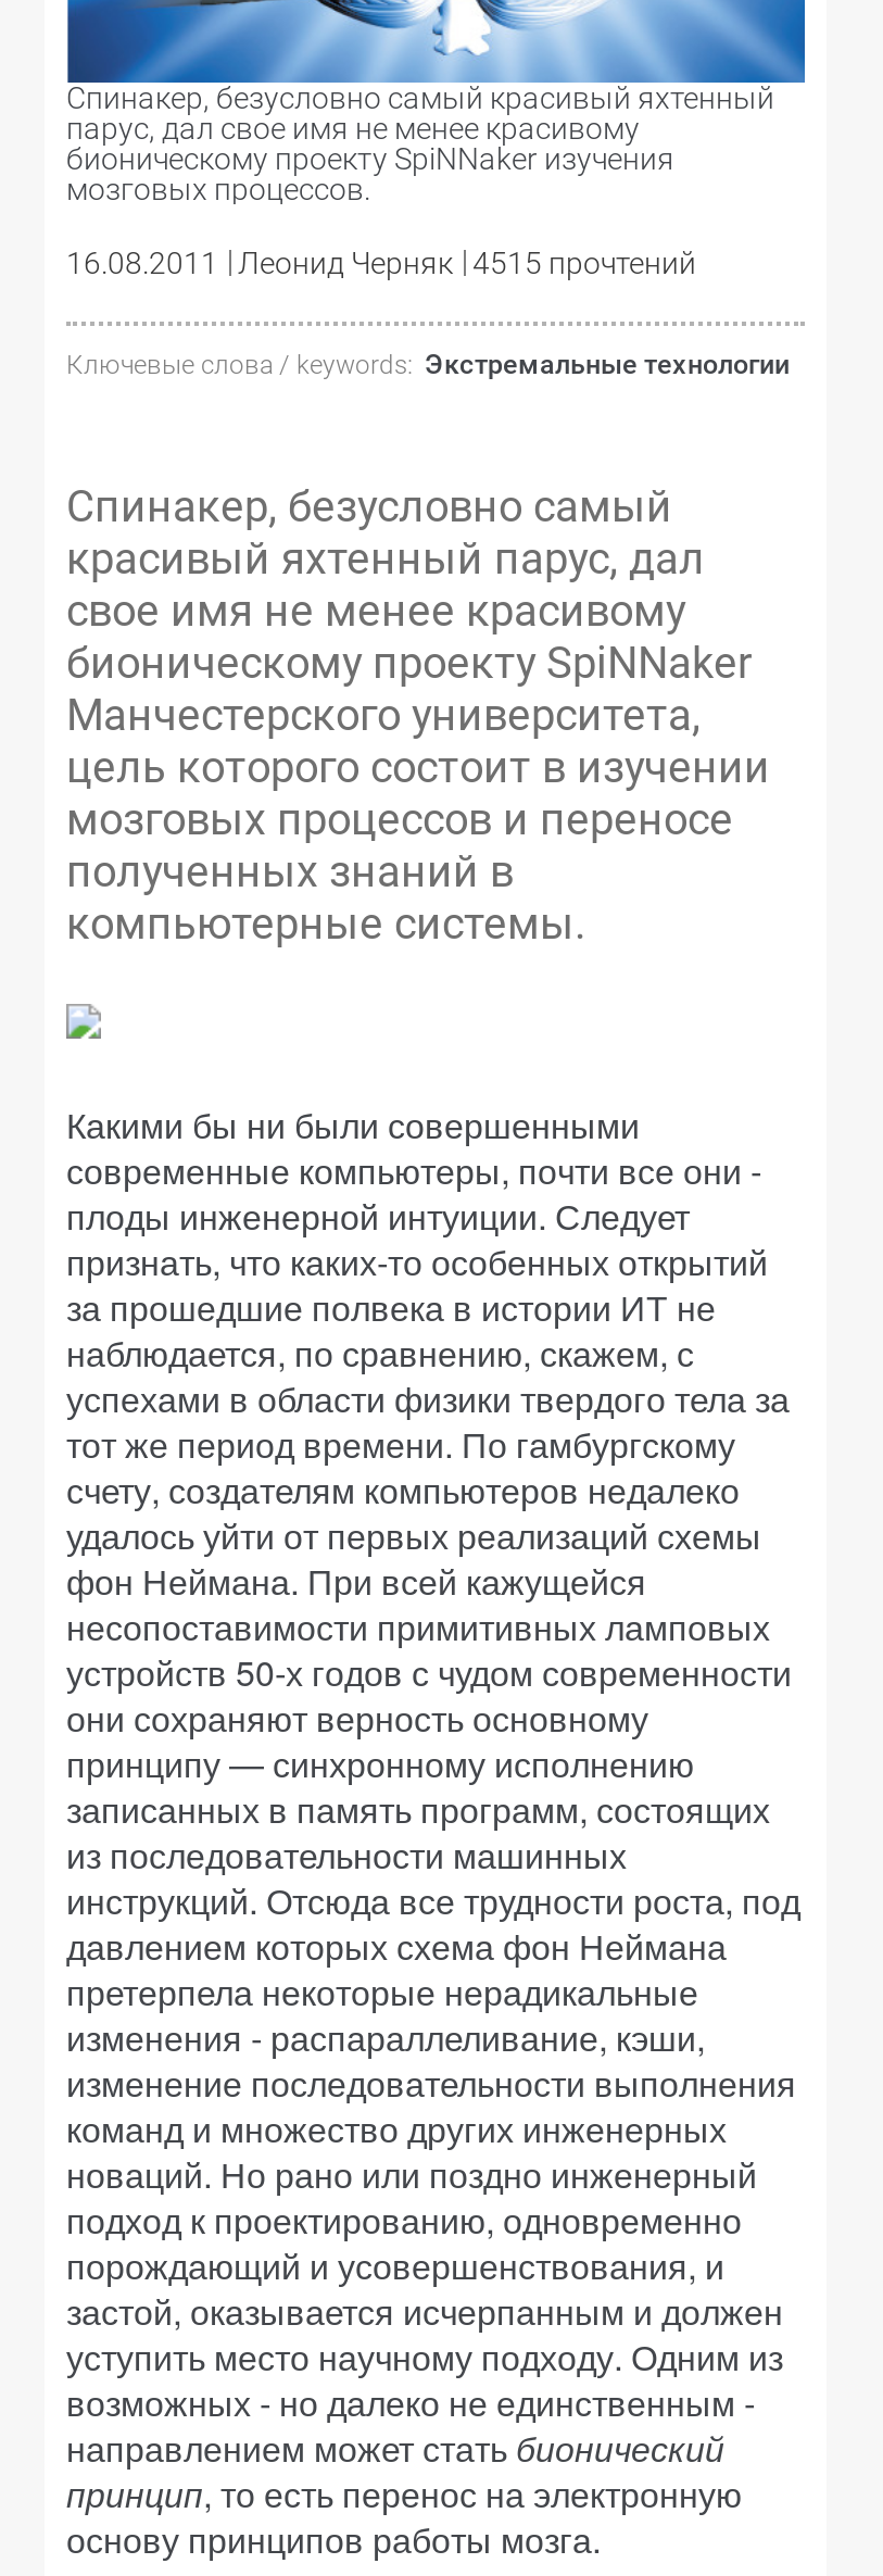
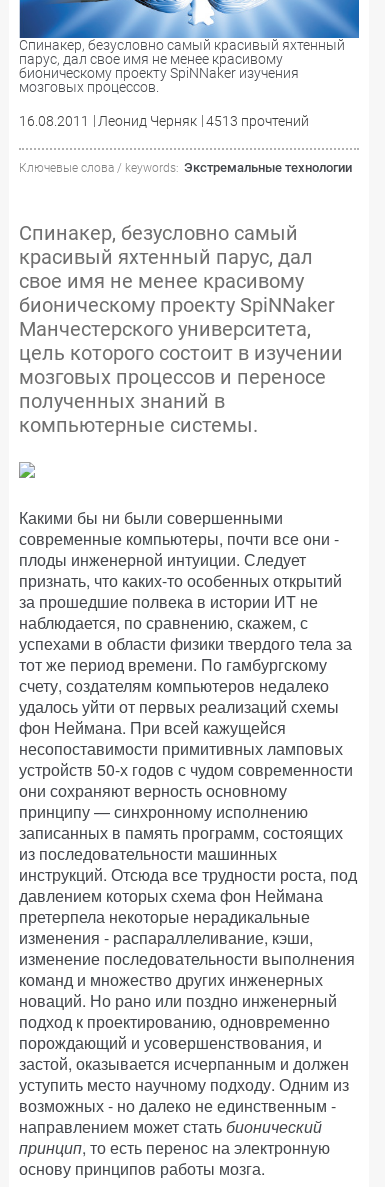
- 16.08.2011 Леонид Черняк 4515 прочтений
+ 16.08.2011 Леонид Черняк 4513 прочтений
